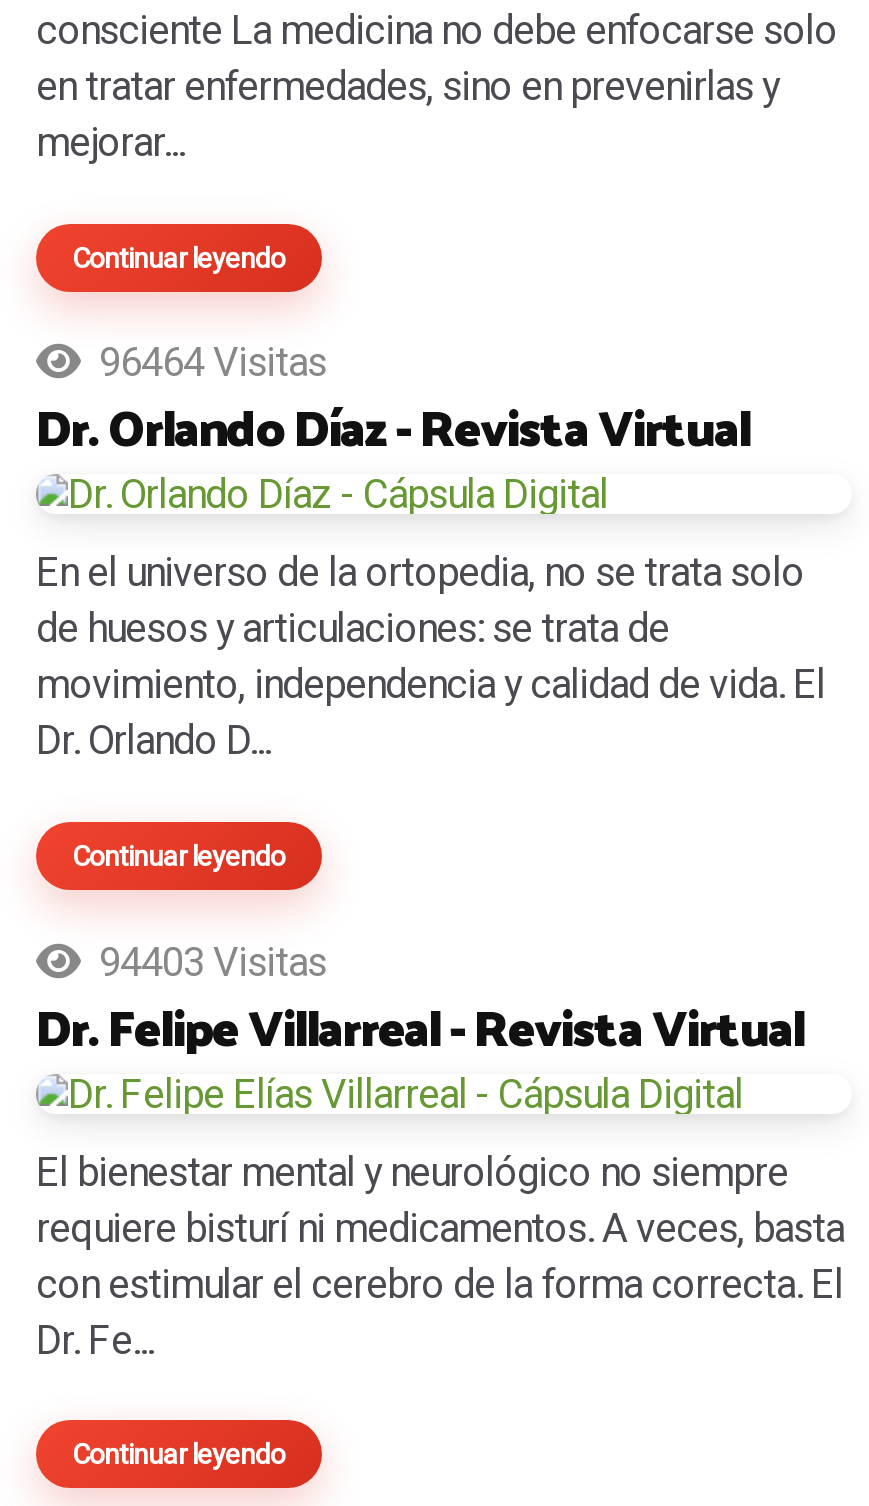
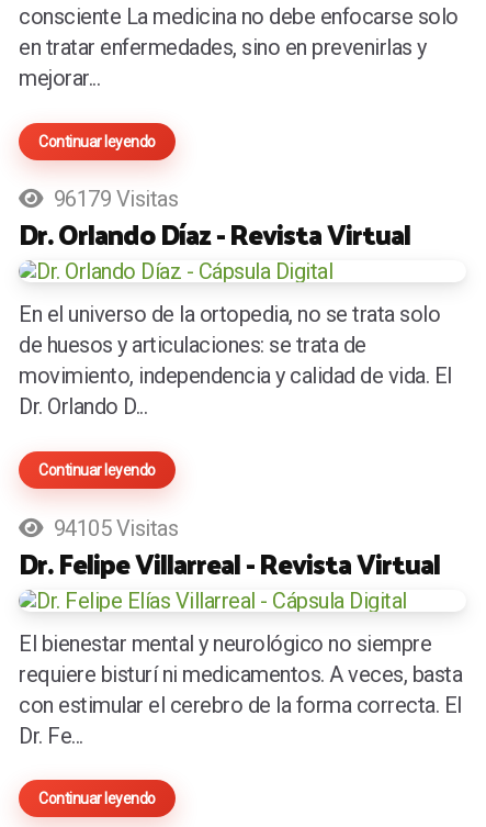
- 96464 Visitas
+ 96179 Visitas

- 94403 Visitas
+ 94105 Visitas
